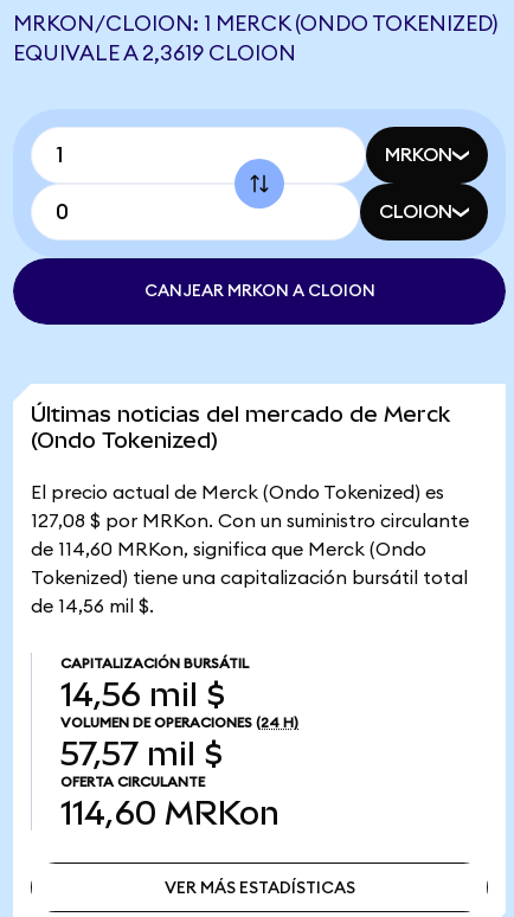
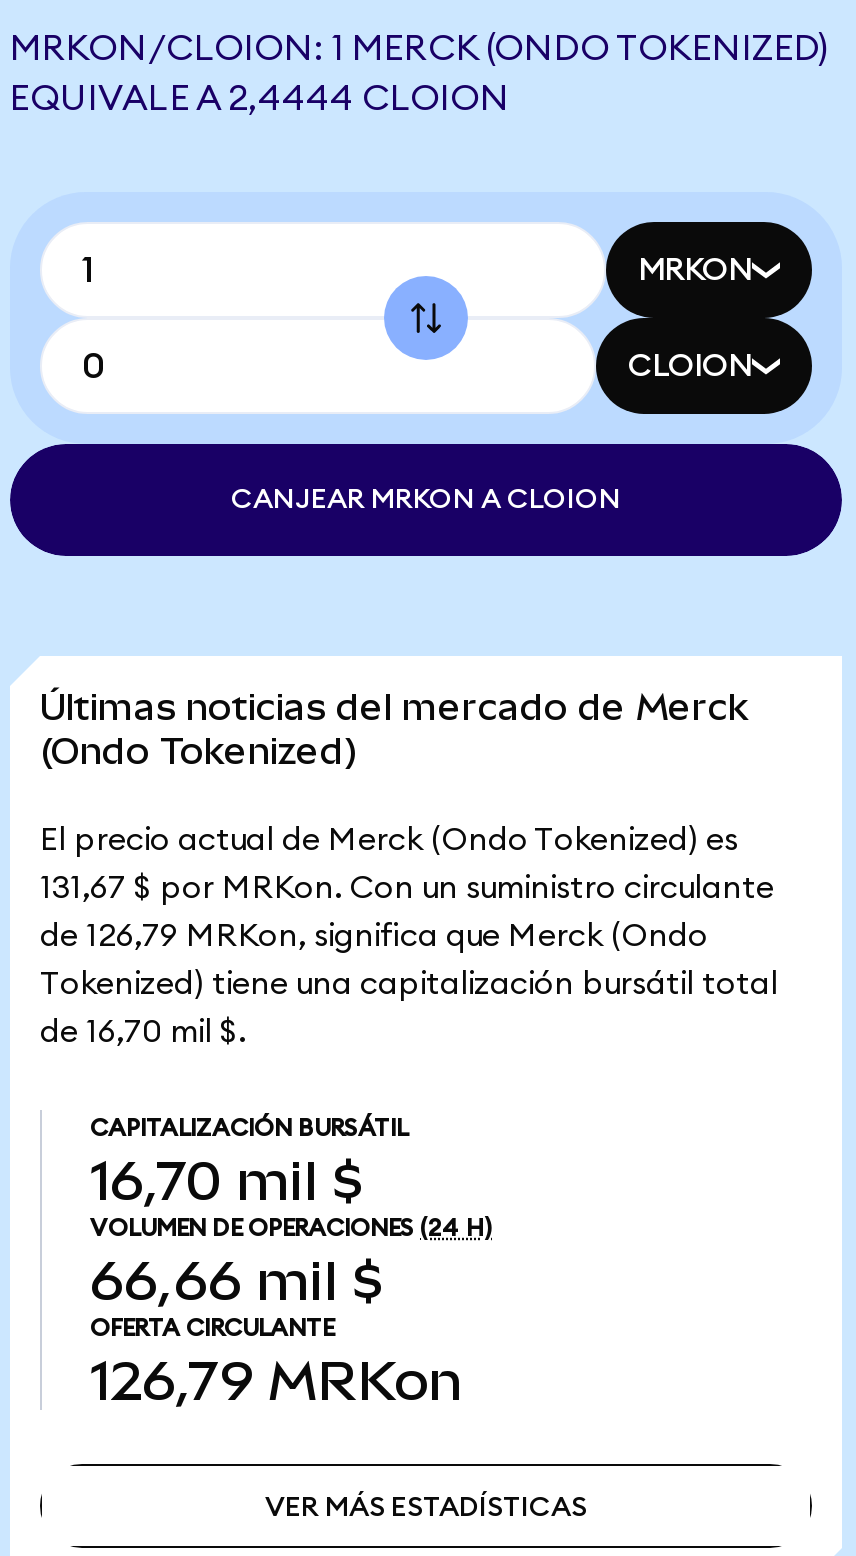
- EQUIVALE A 2,3619 CLOION
+ EQUIVALE A 2,4444 CLOION

- 127,08 $ por MRKon. Con un suministro circulante
+ 131,67 $ por MRKon. Con un suministro circulante

- de 114,60 MRKon, significa que Merck (Ondo
+ de 126,79 MRKon, significa que Merck (Ondo

- de 14,56 mil $.
+ de 16,70 mil $.

- 14,56 mil $
+ 16,70 mil $

- 57,57 mil $
+ 66,66 mil $

- 114,60 MRKon
+ 126,79 MRKon
